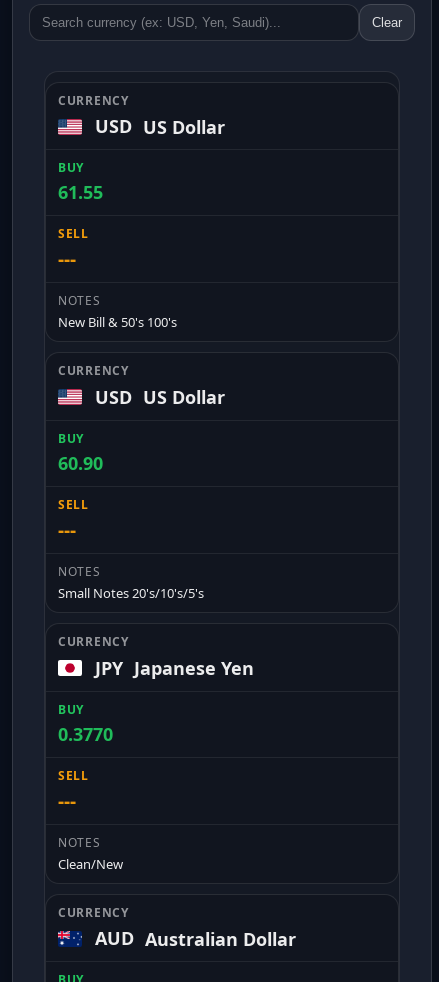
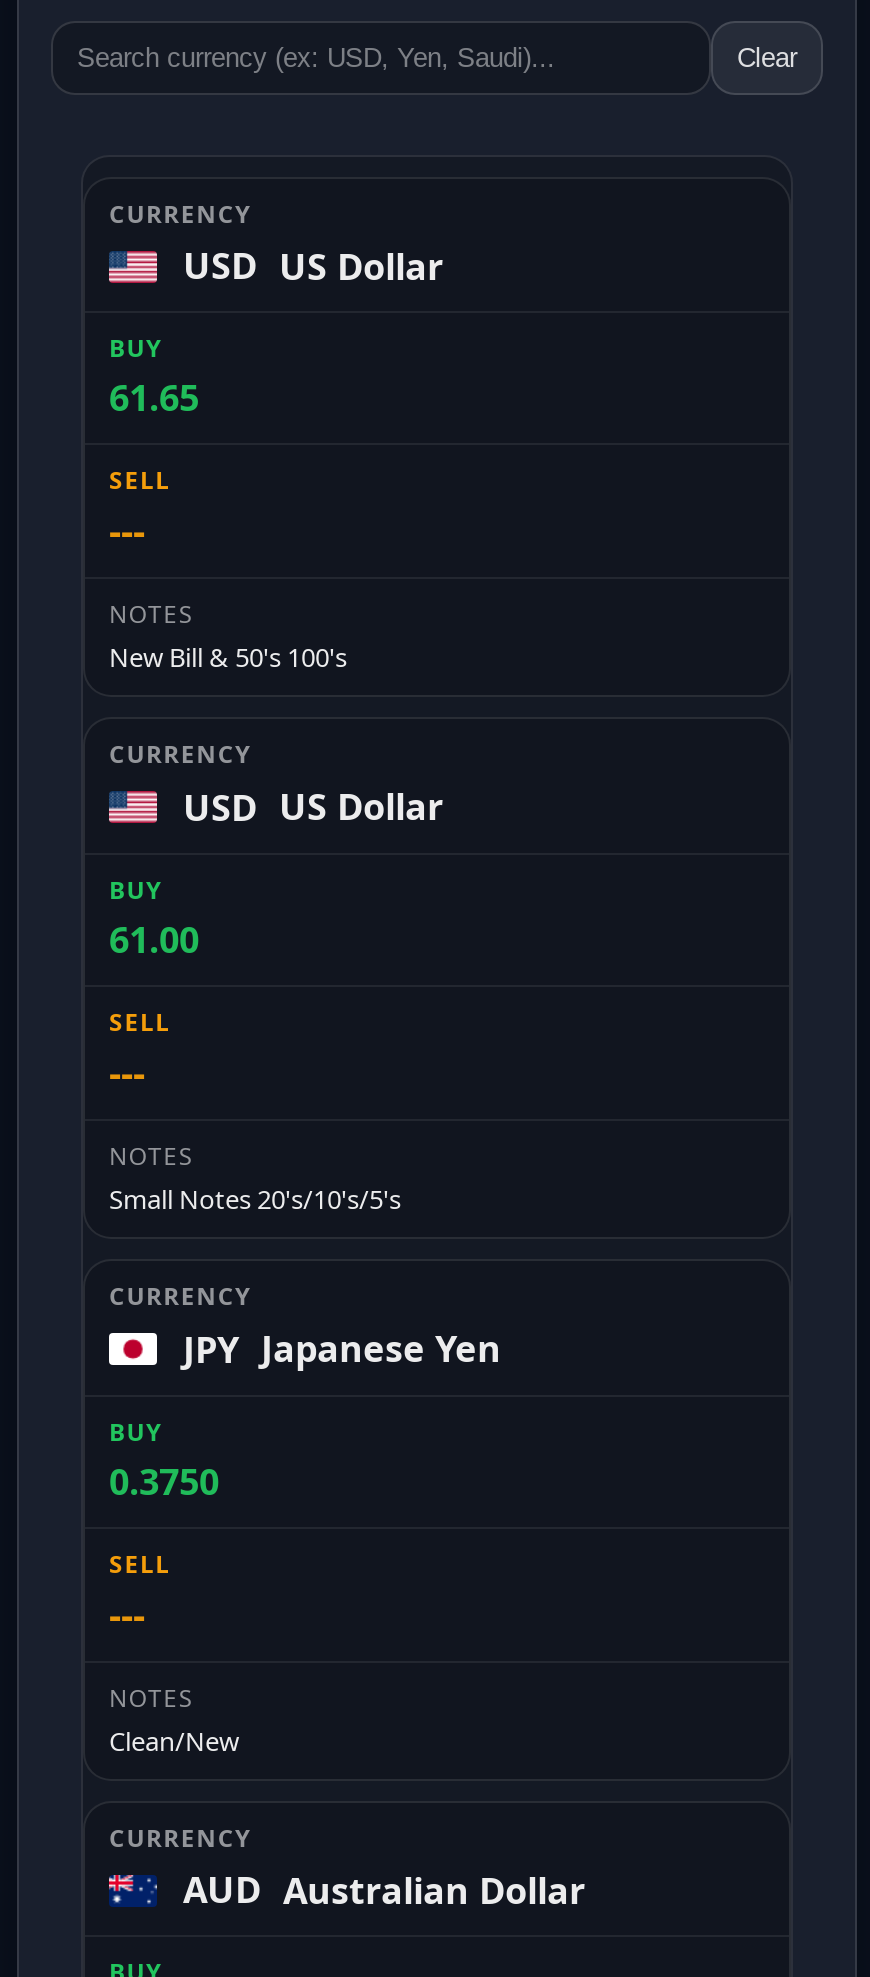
- 61.55
+ 61.65

- 60.90
+ 61.00

- 0.3770
+ 0.3750
